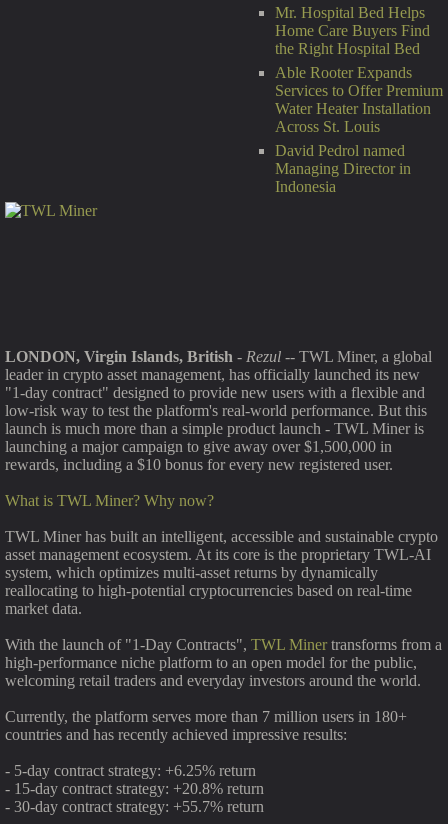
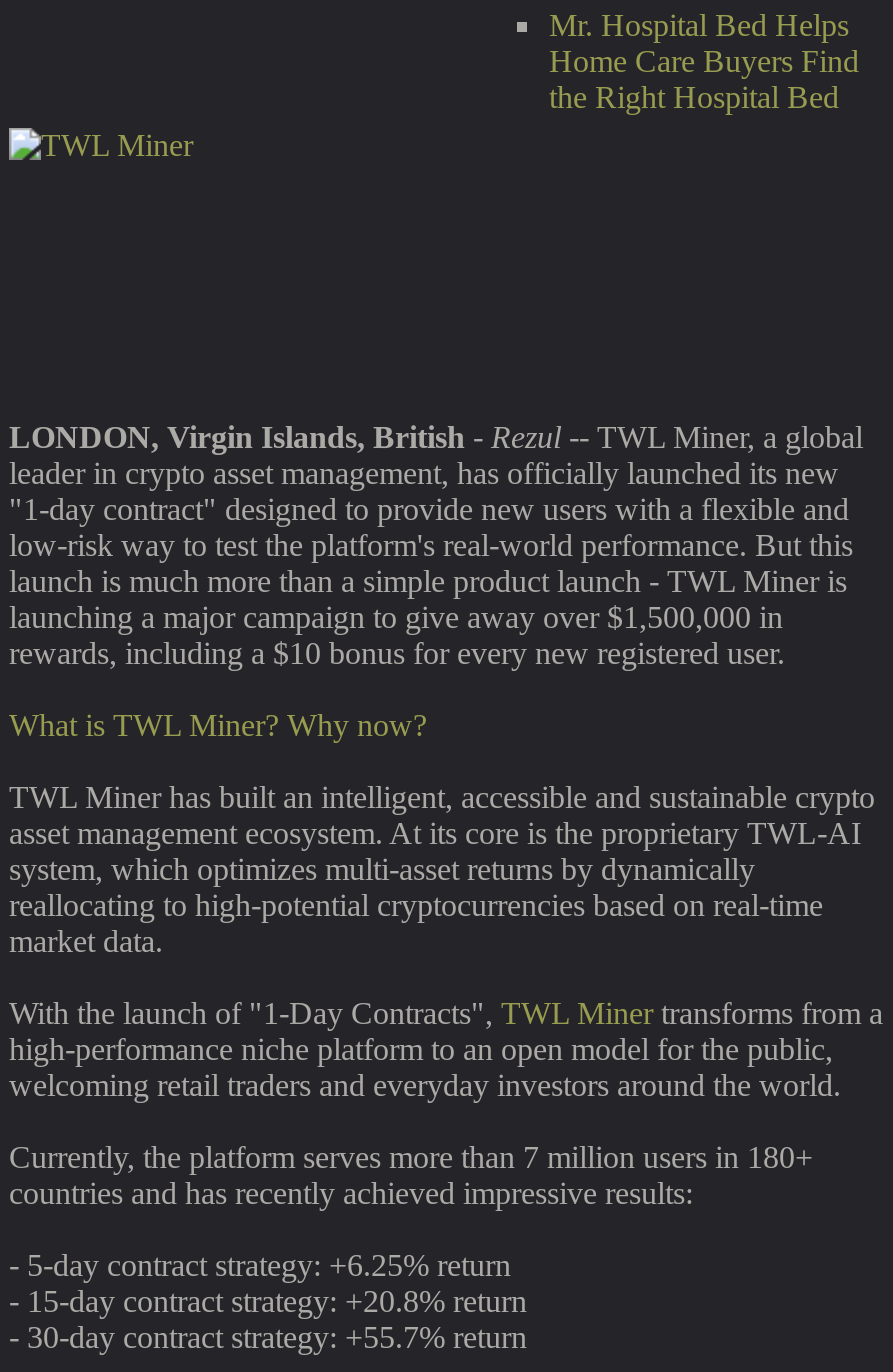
- Able Rooter Expands
- Services to Offer Premium
- Water Heater Installation
- Across St. Louis
- David Pedrol named
- Managing Director in
- Indonesia
